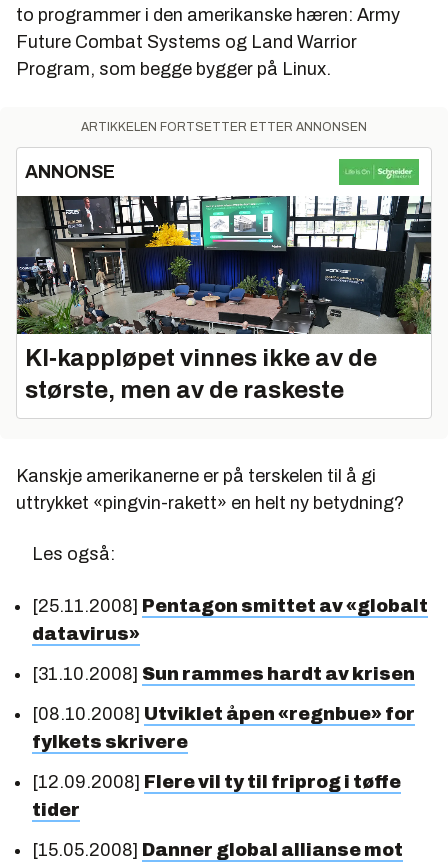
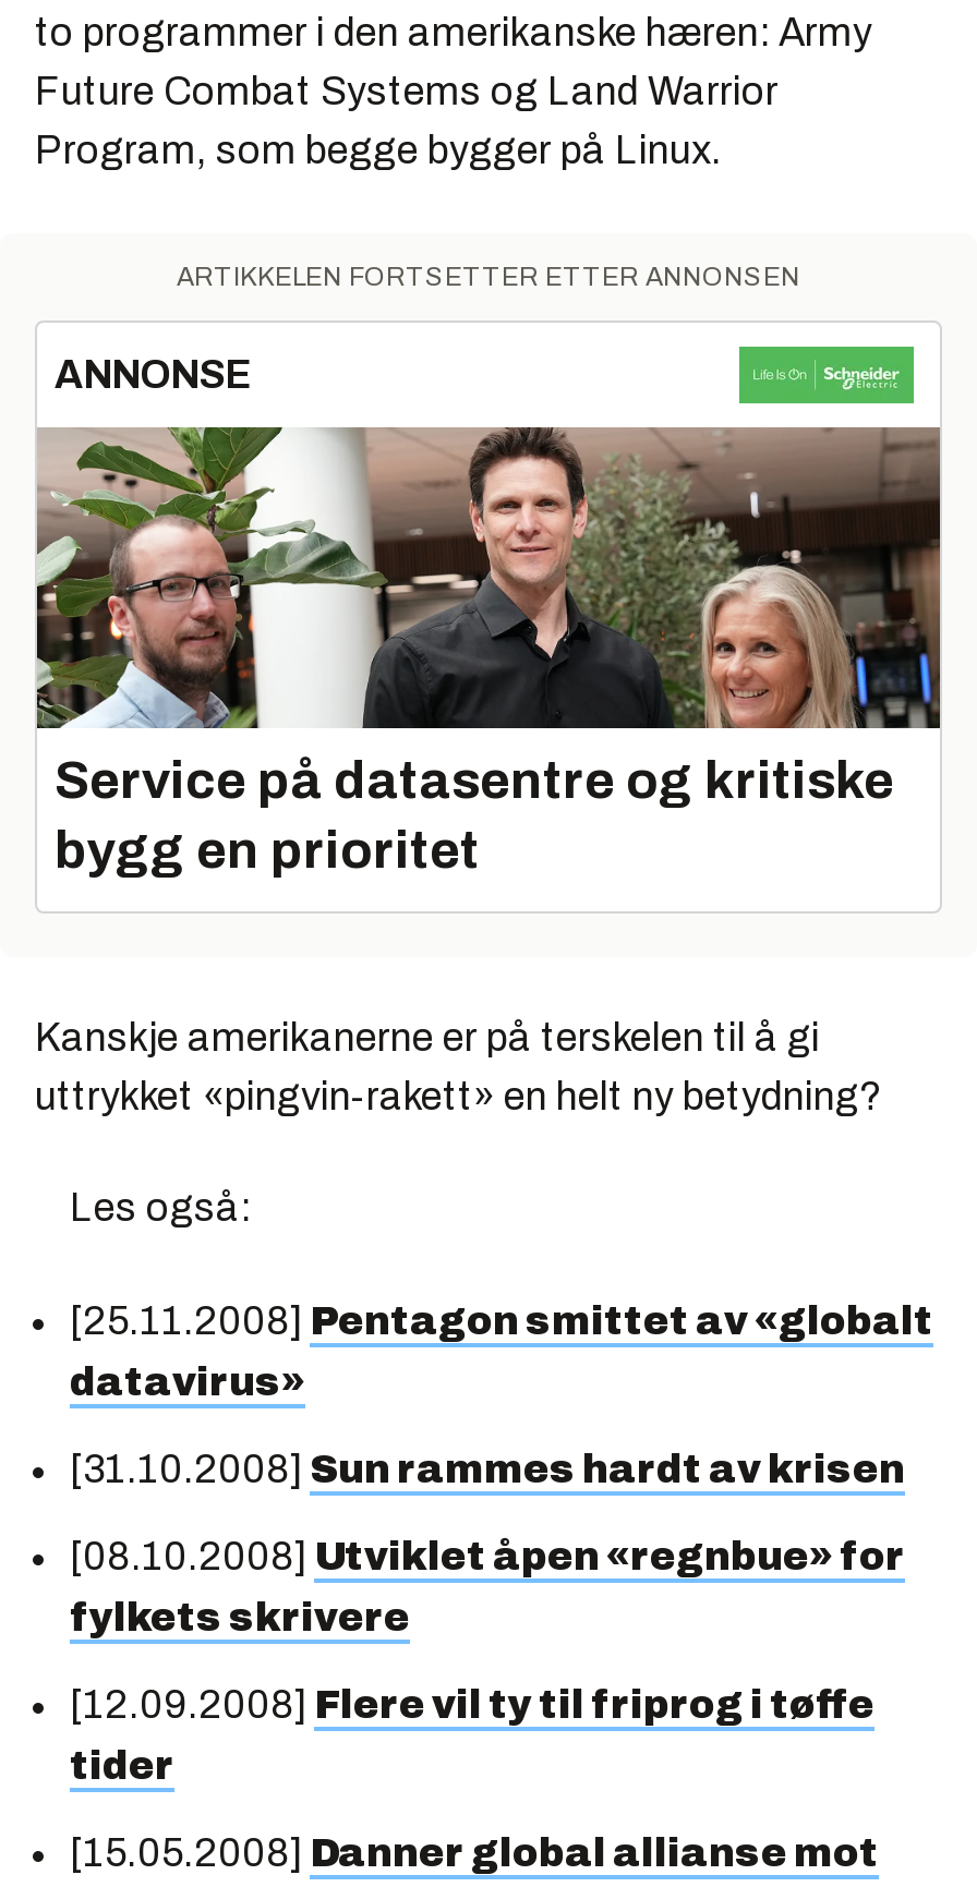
- [image]
- KI‑kappløpet vinnes ikke av de
- største, men av de raskeste
+ [image]
+ Service på datasentre og kritiske
+ bygg en prioritet
